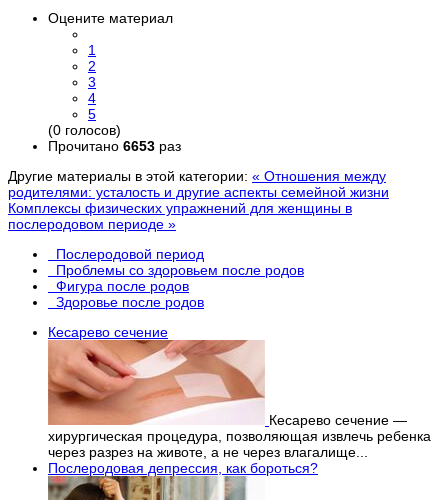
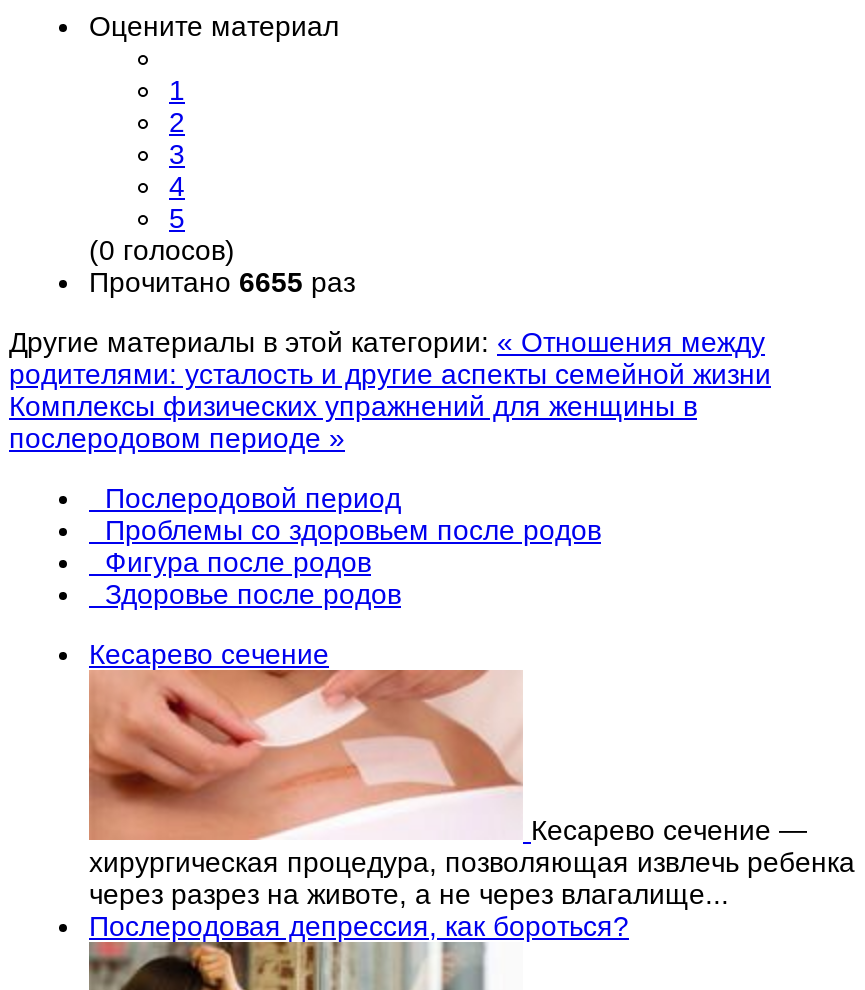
- Прочитано 6653 раз
+ Прочитано 6655 раз
